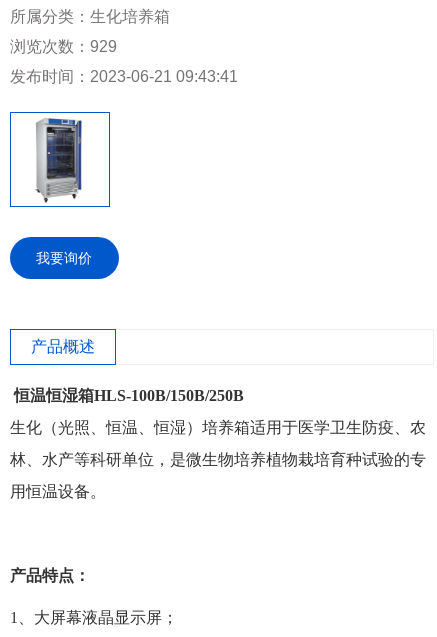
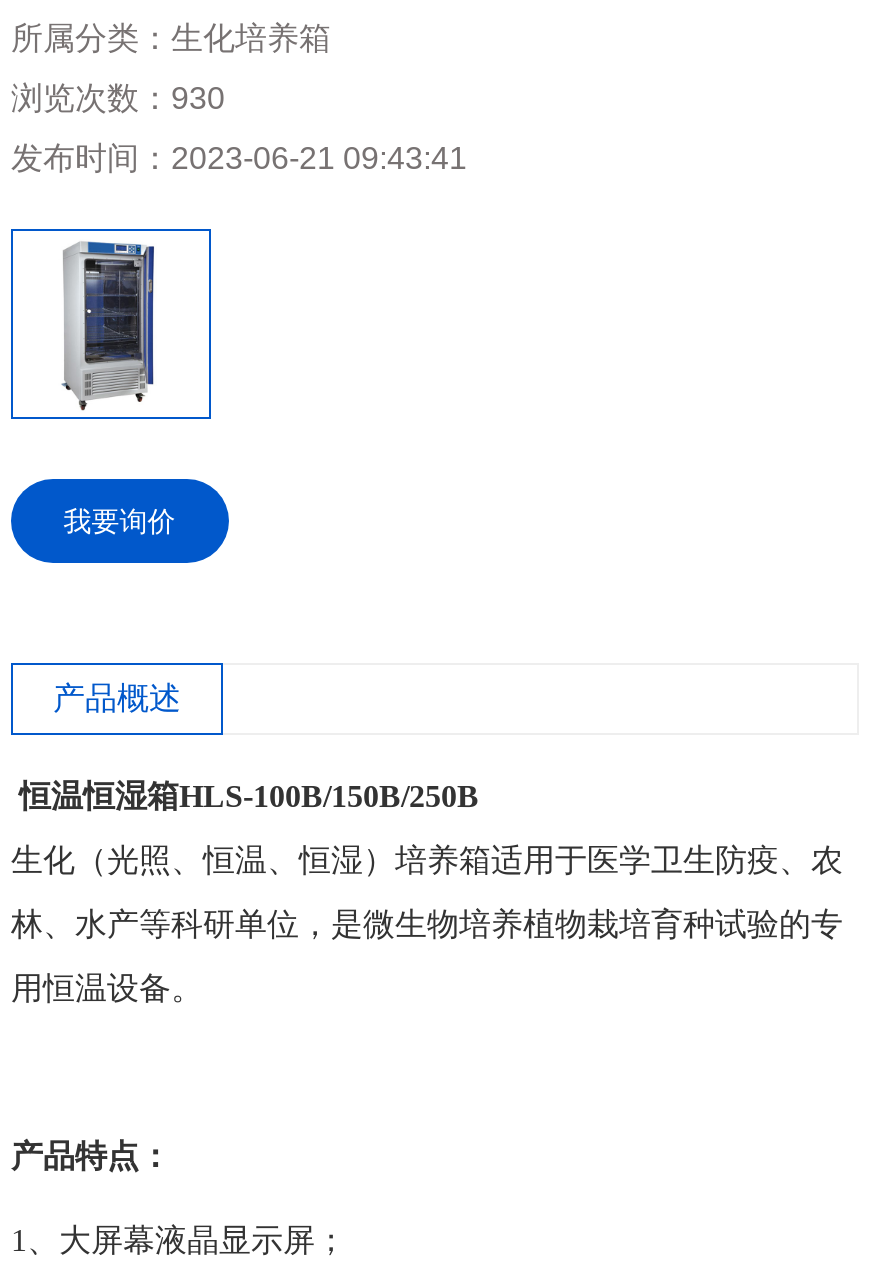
- 浏览次数：929
+ 浏览次数：930
